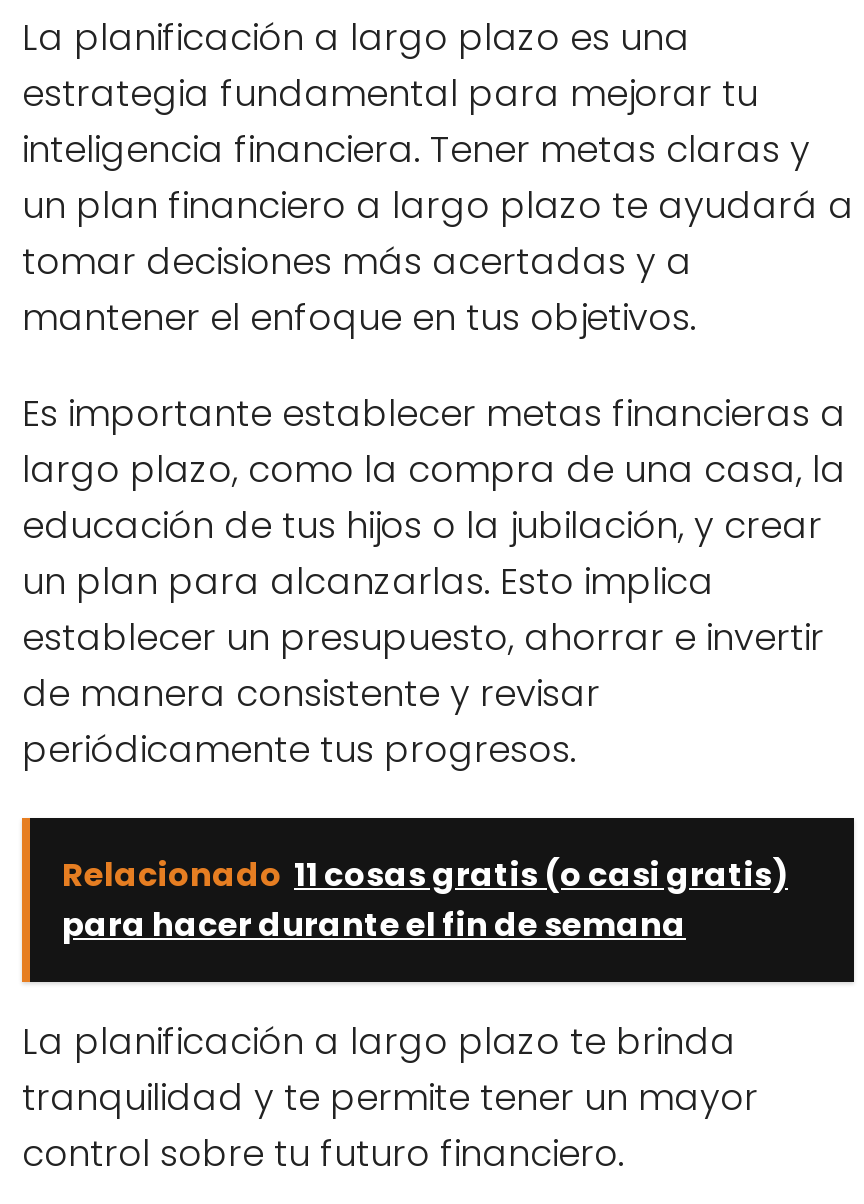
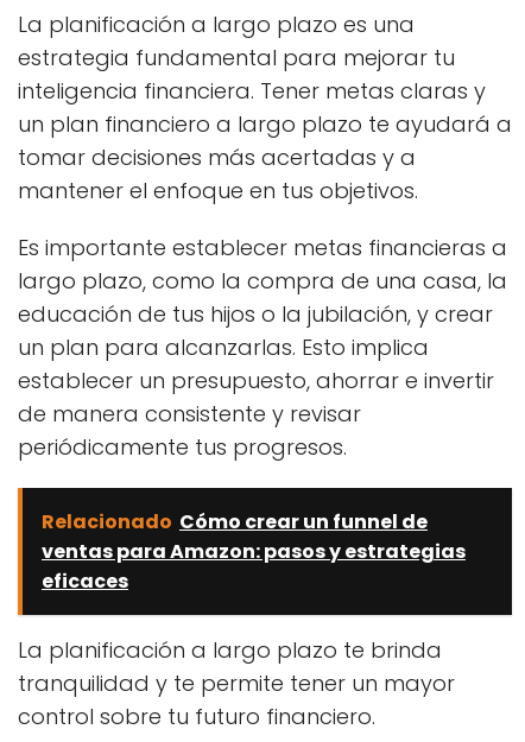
- Relacionado 11 cosas gratis (o casi gratis)
- para hacer durante el fin de semana
+ Relacionado Cómo crear un funnel de
+ ventas para Amazon: pasos y estrategias
+ eficaces
